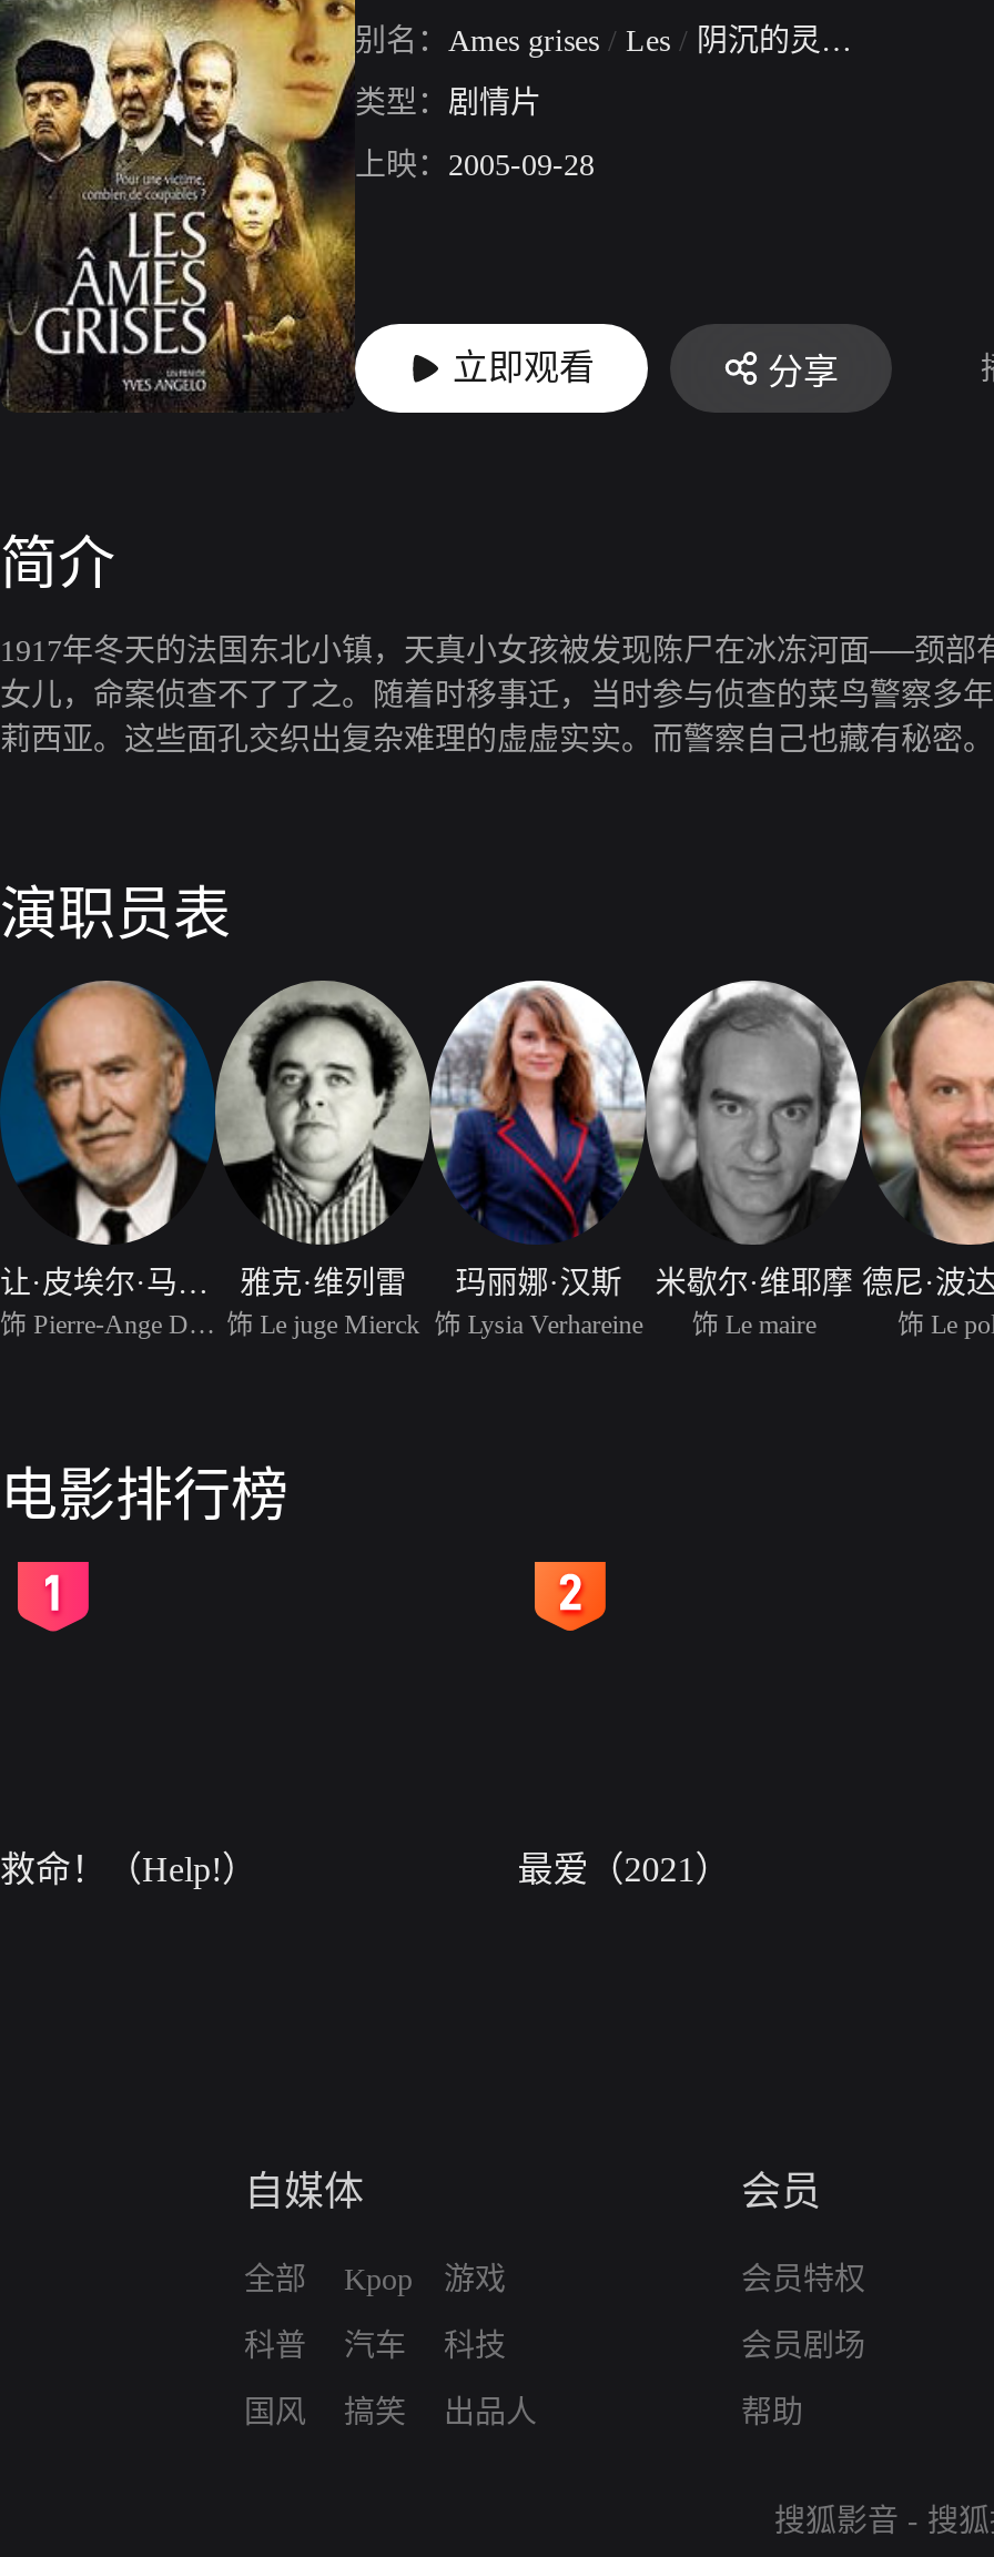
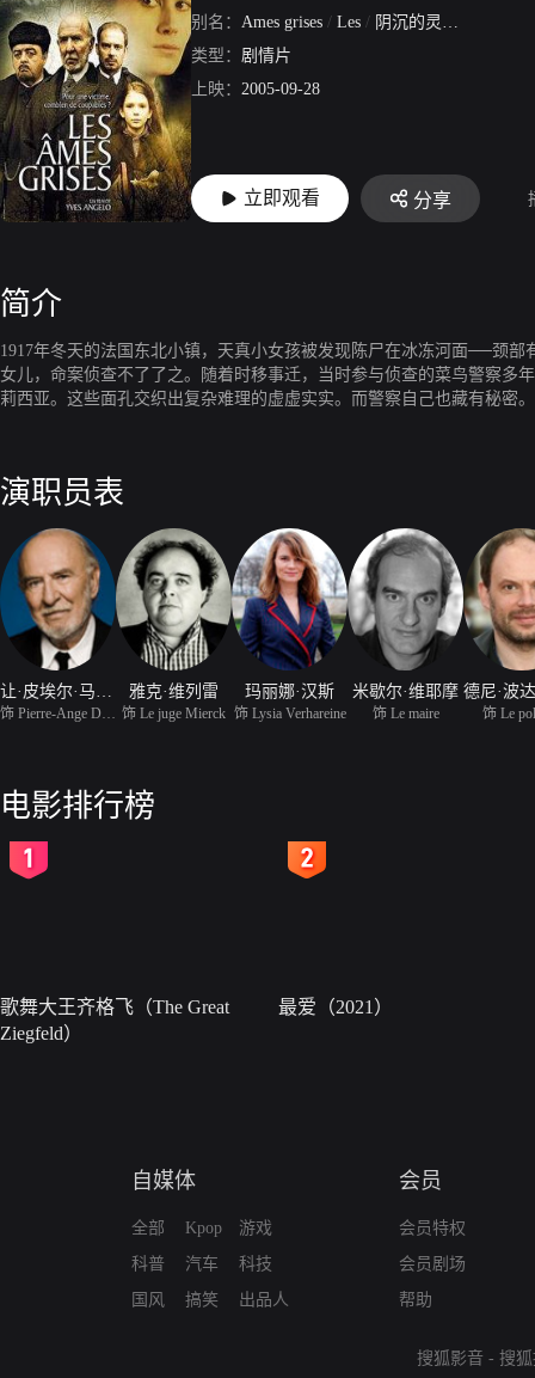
- 救命！（Help!）
+ 歌舞大王齐格飞（The Great
+ Ziegfeld）
